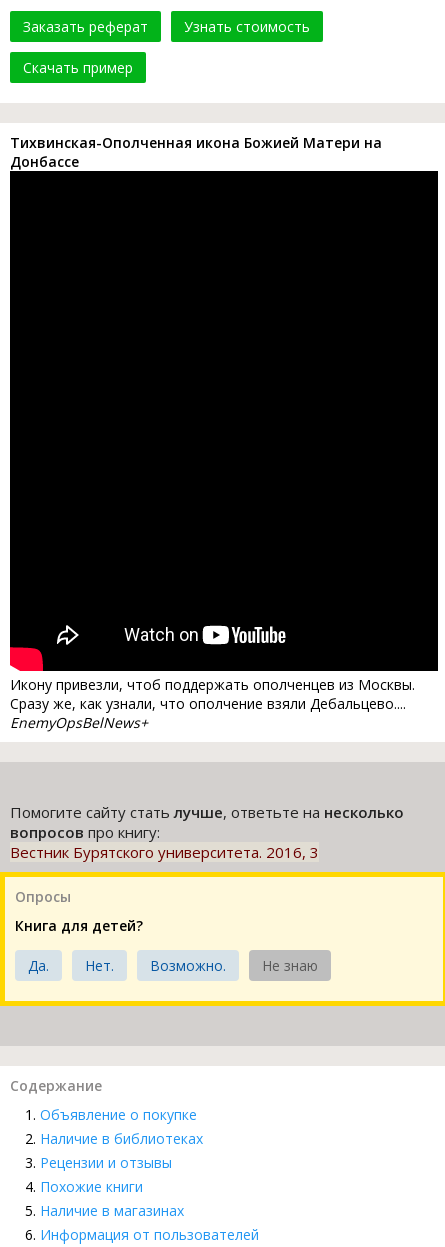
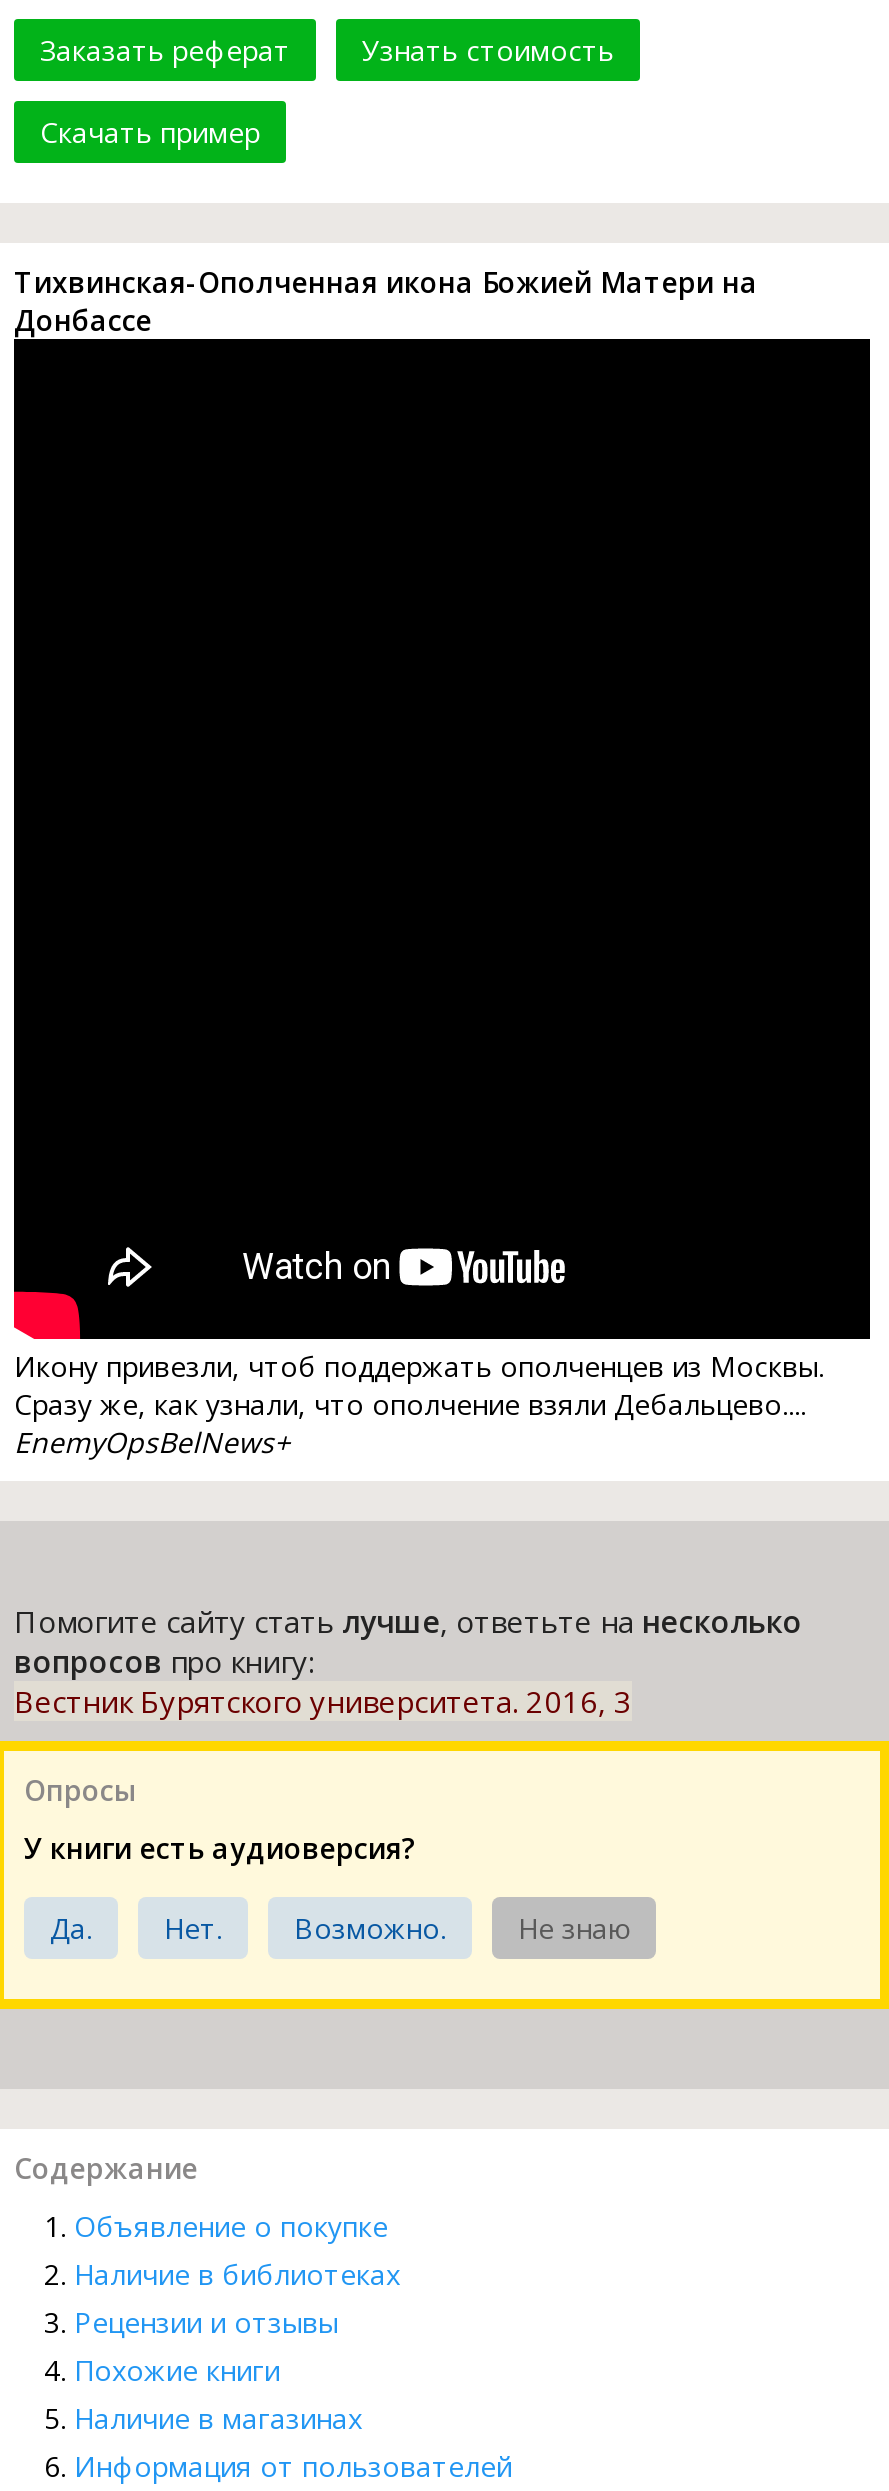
- Книга для детей?
+ У книги есть аудиоверсия?
